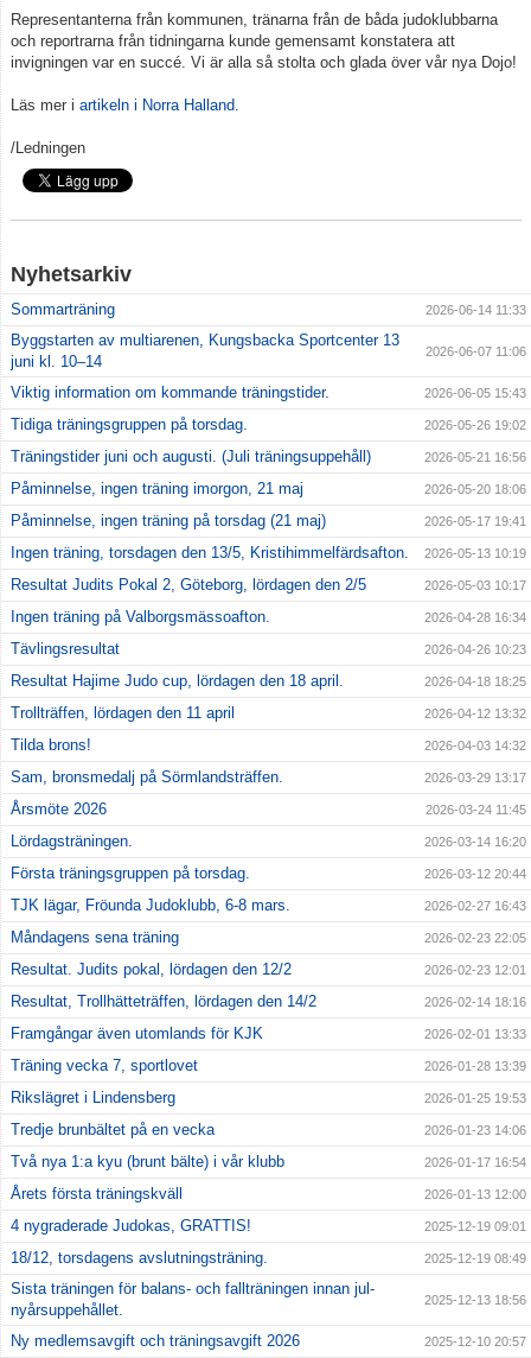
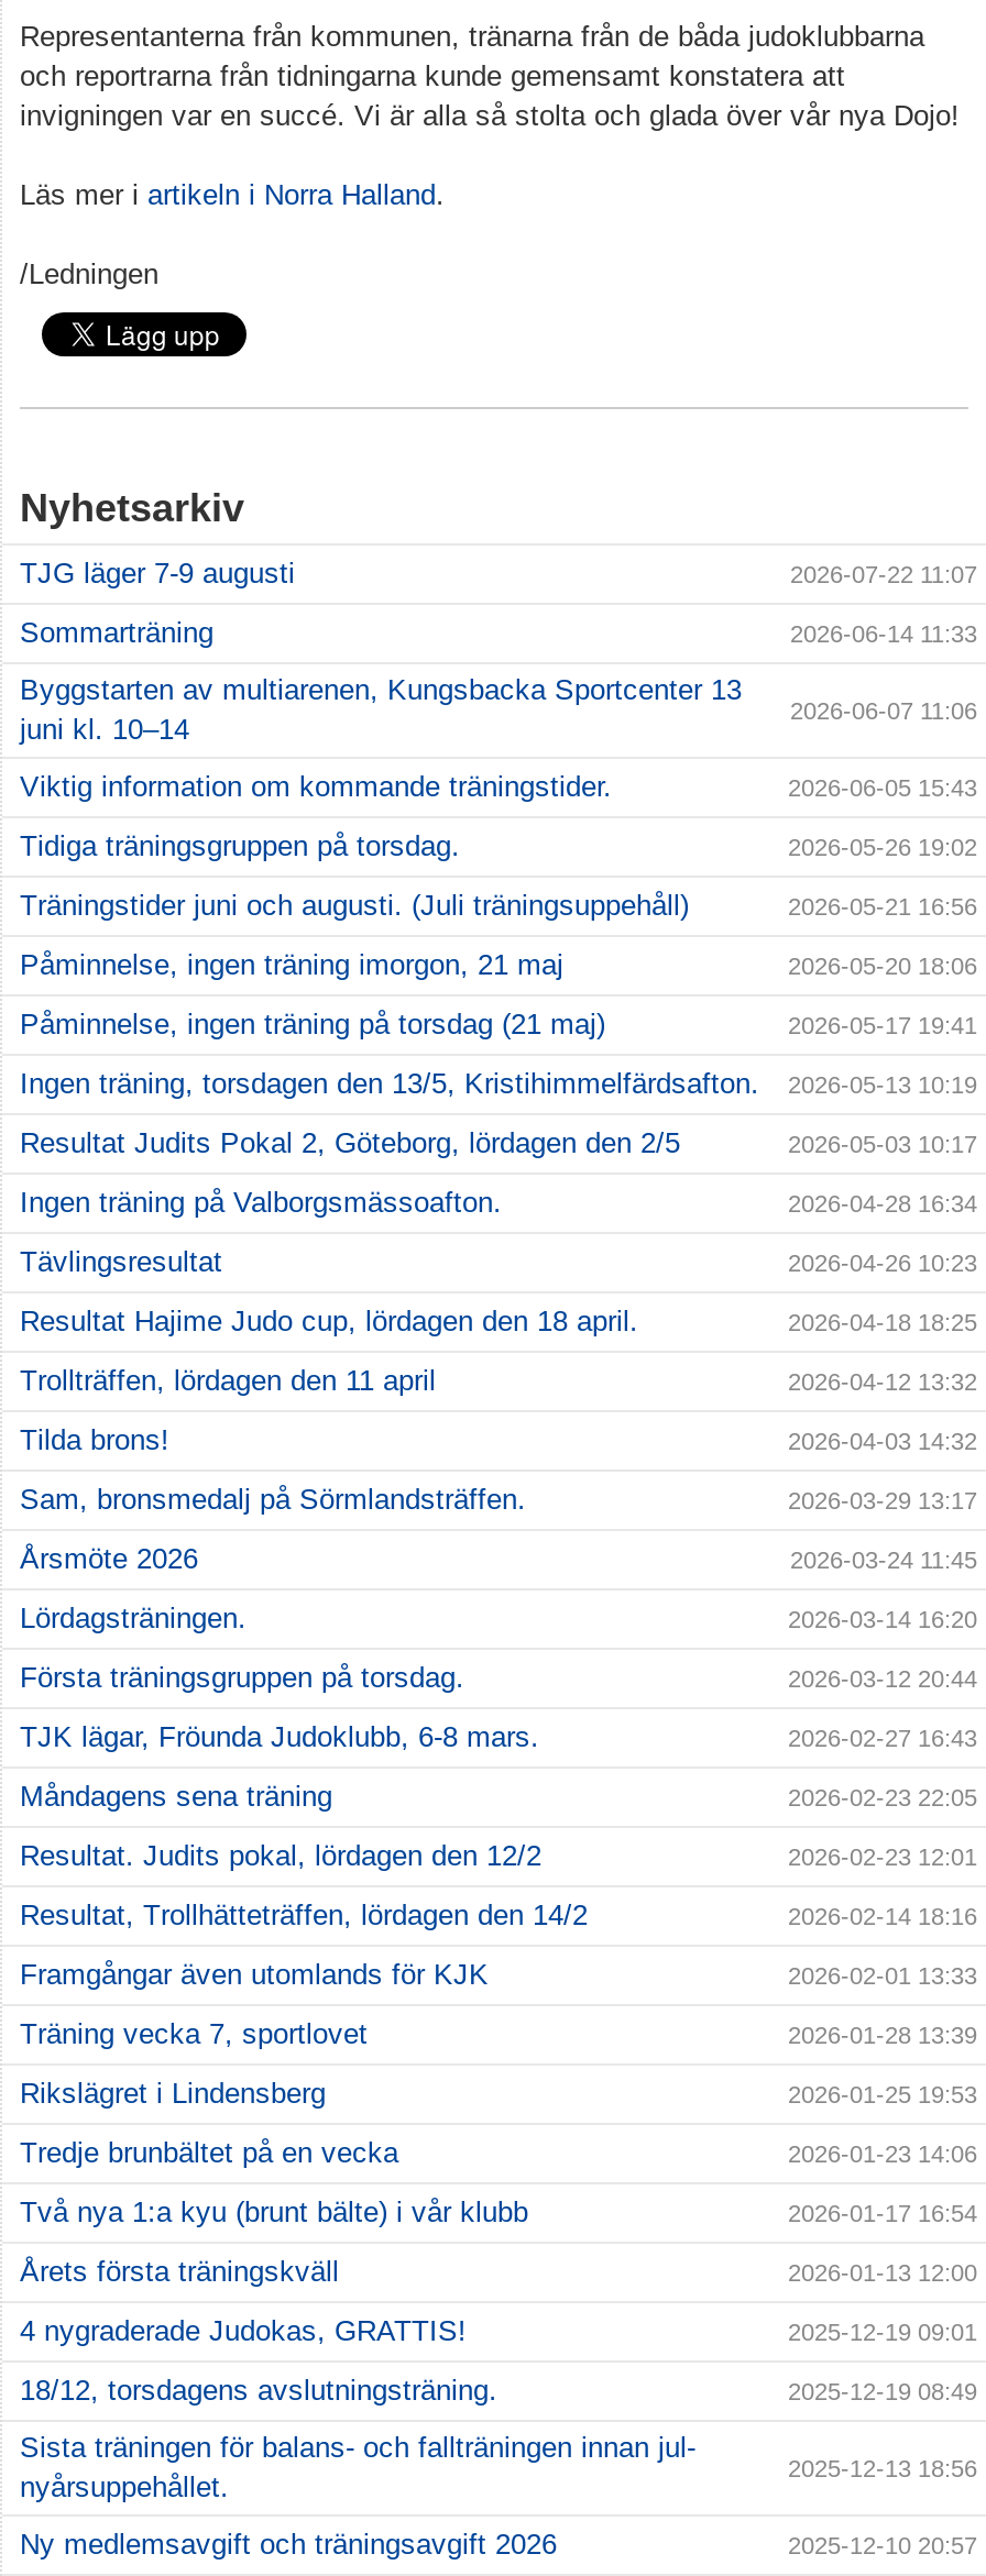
+ TJG läger 7-9 augusti
+ 2026-07-22 11:07
